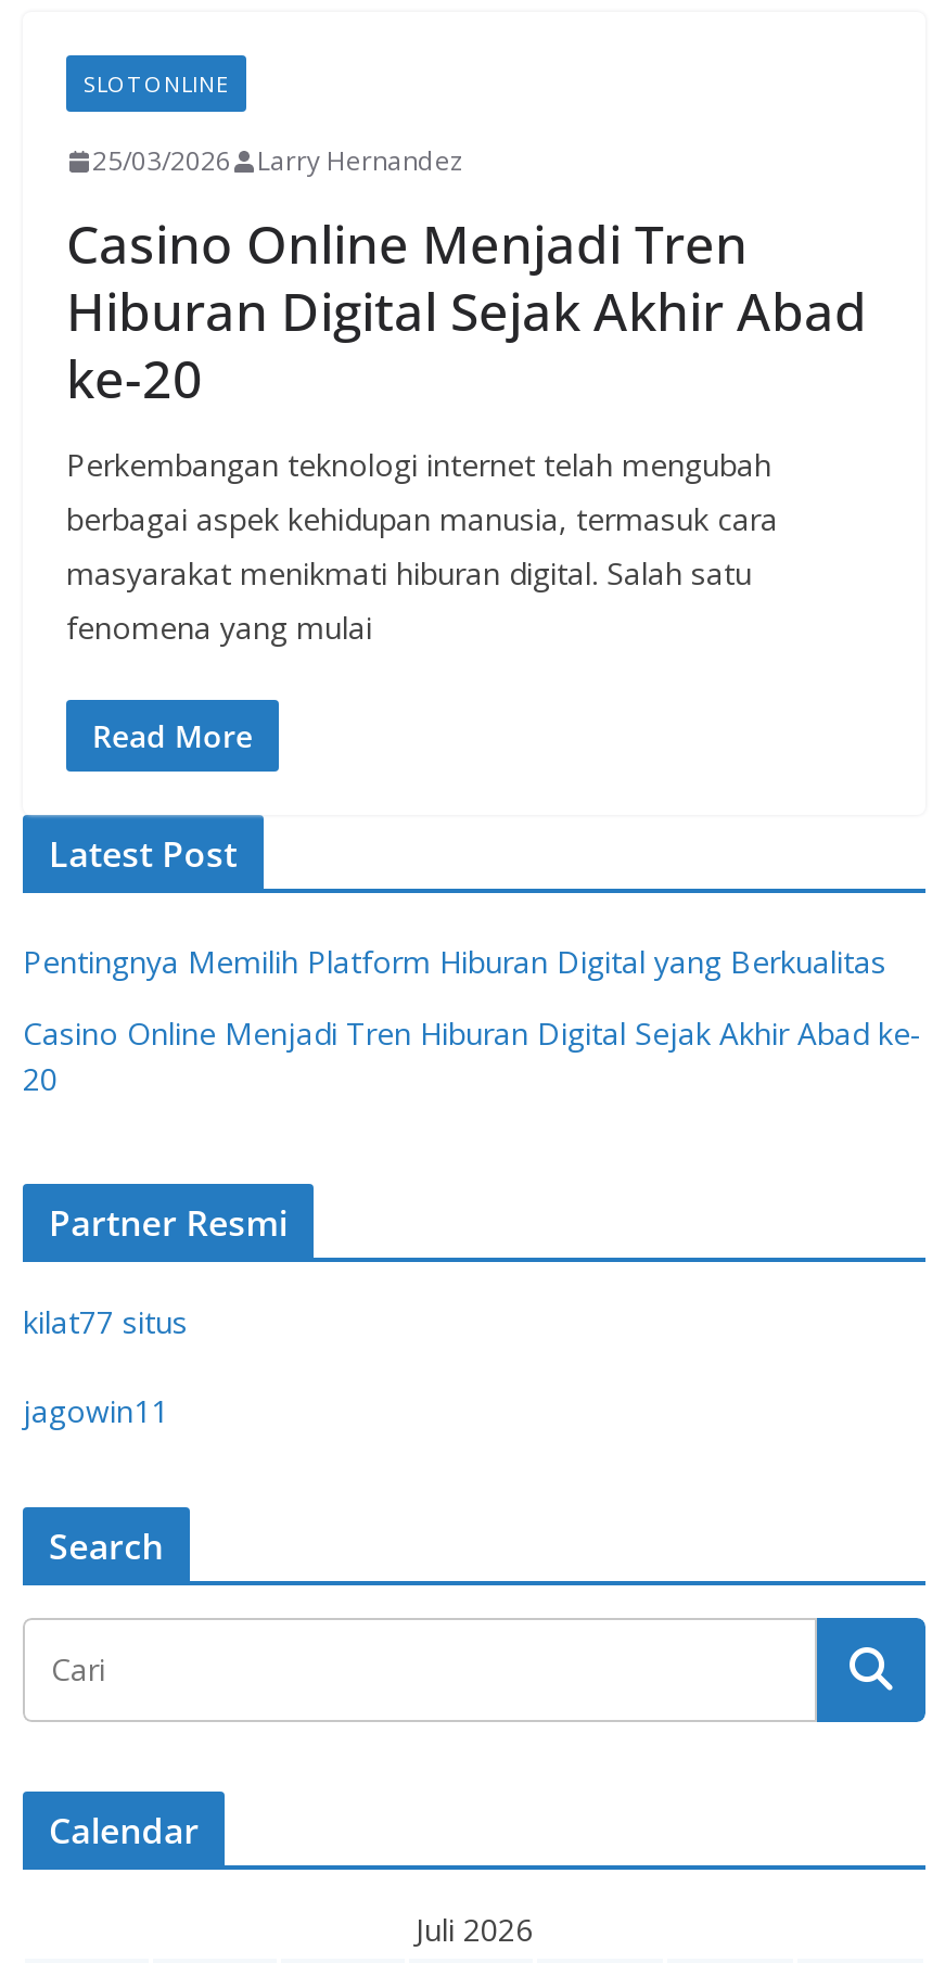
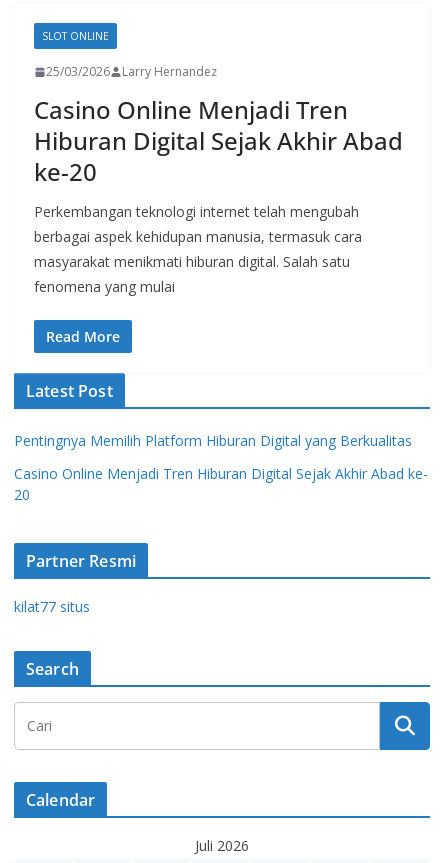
- jagowin11
